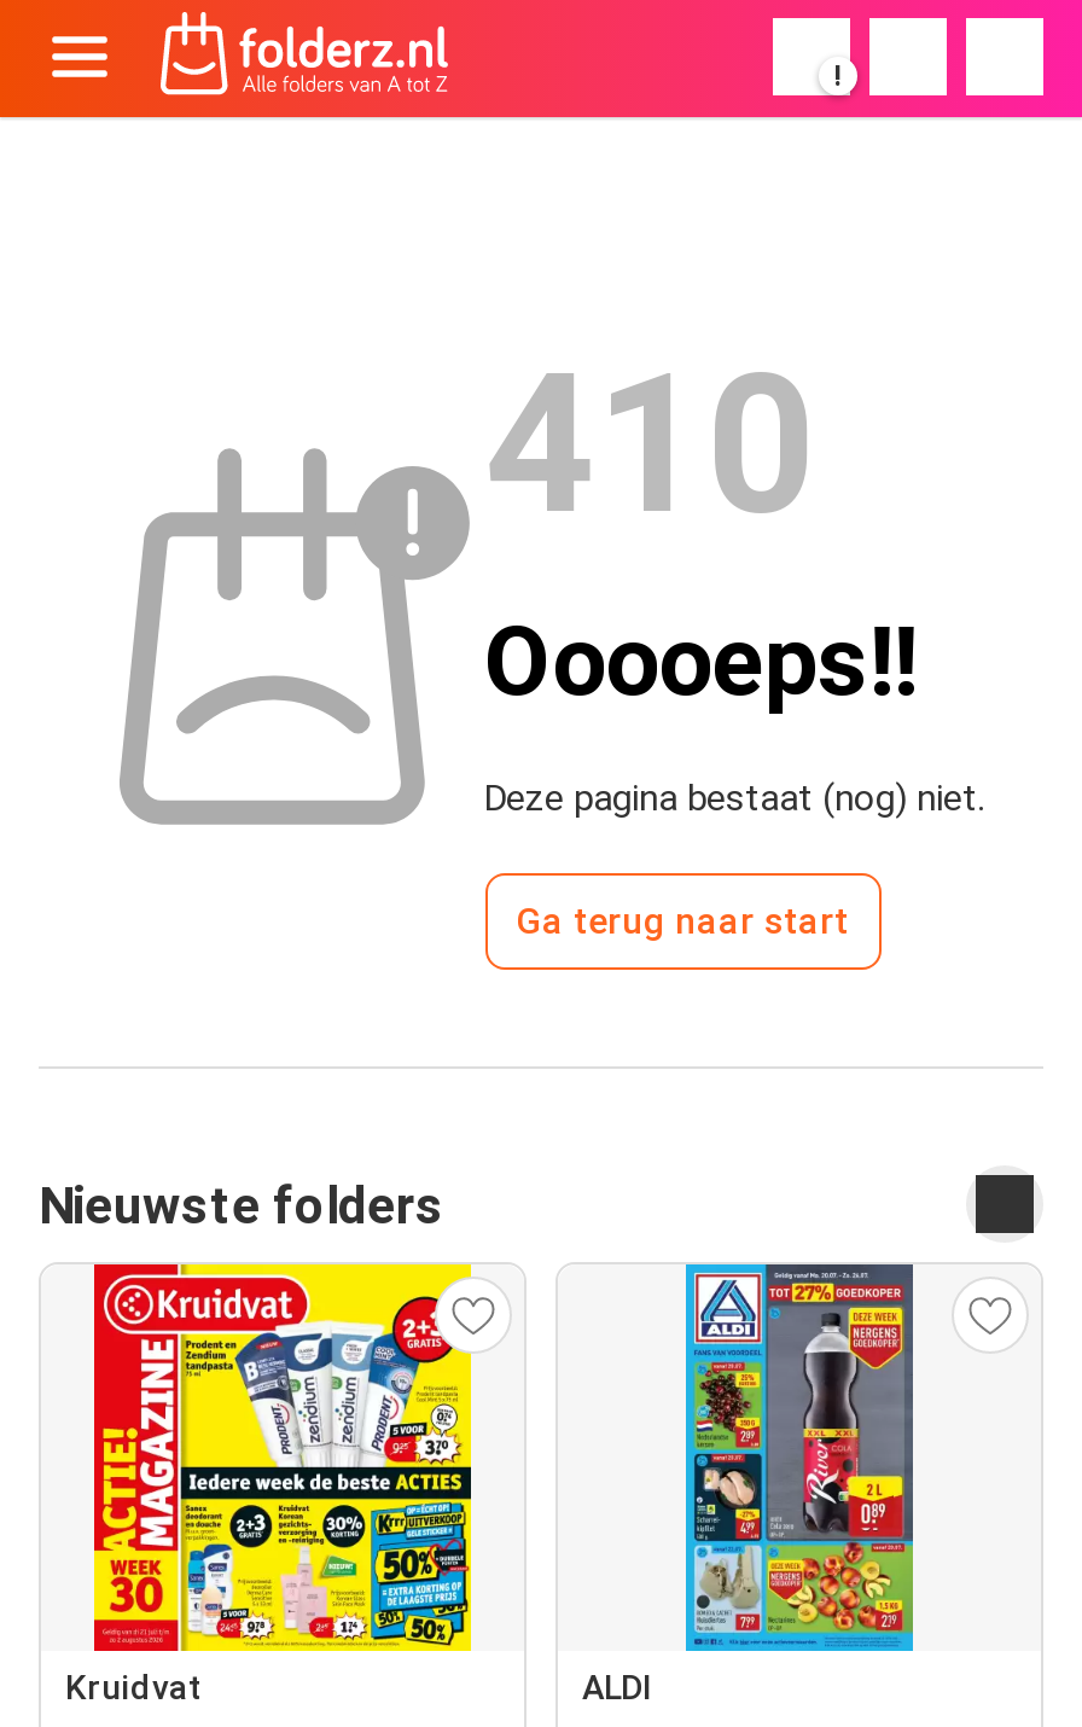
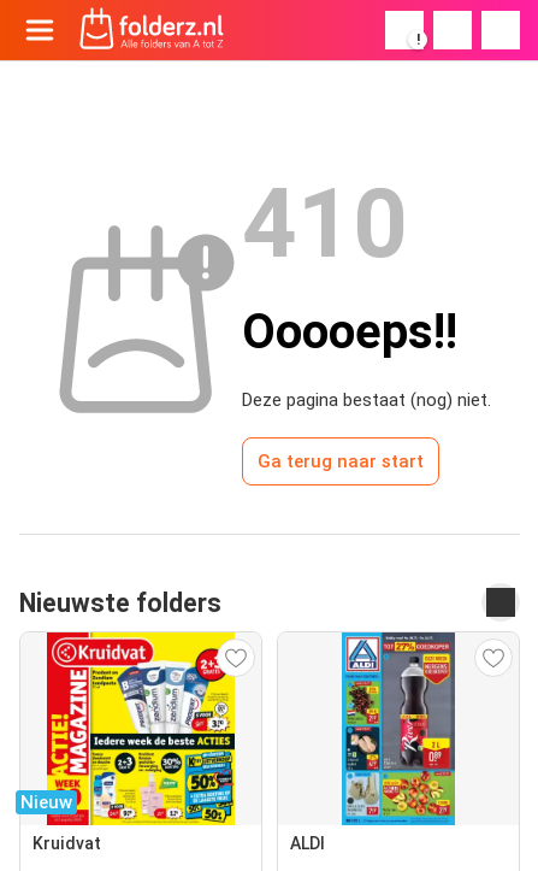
+ Nieuw
